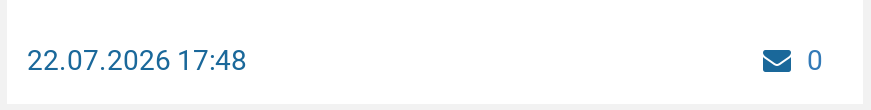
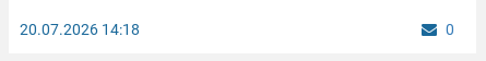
- 22.07.2026 17:48
+ 20.07.2026 14:18
